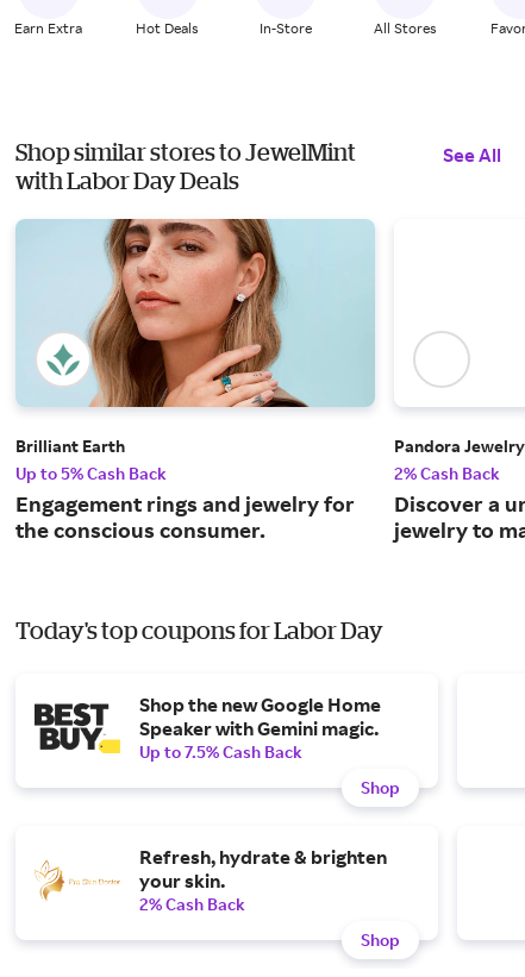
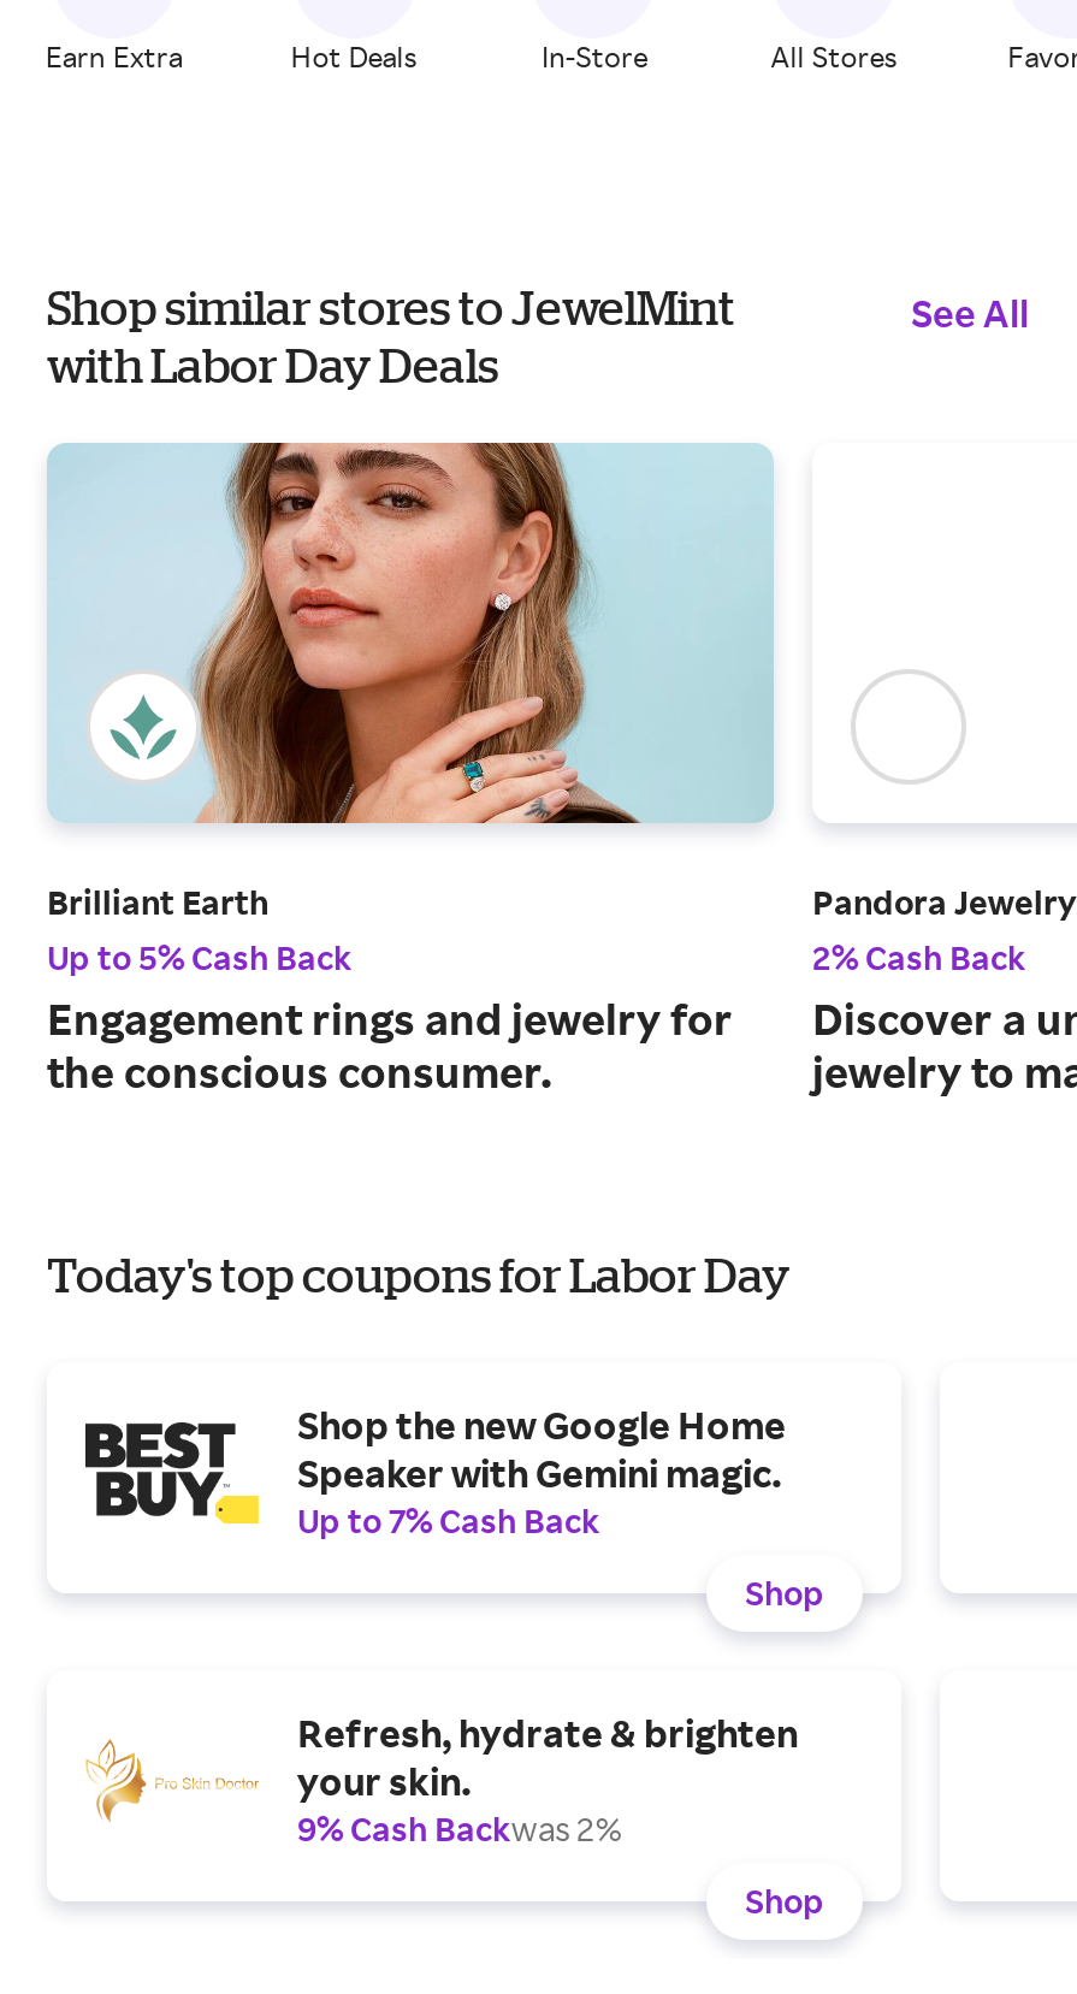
- Up to 7.5% Cash Back
+ Up to 7% Cash Back

- 2% Cash Back
+ 9% Cash Backwas 2%
